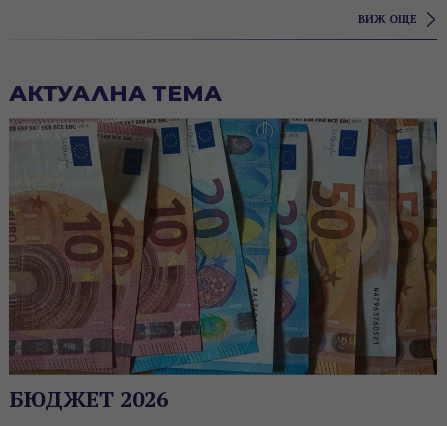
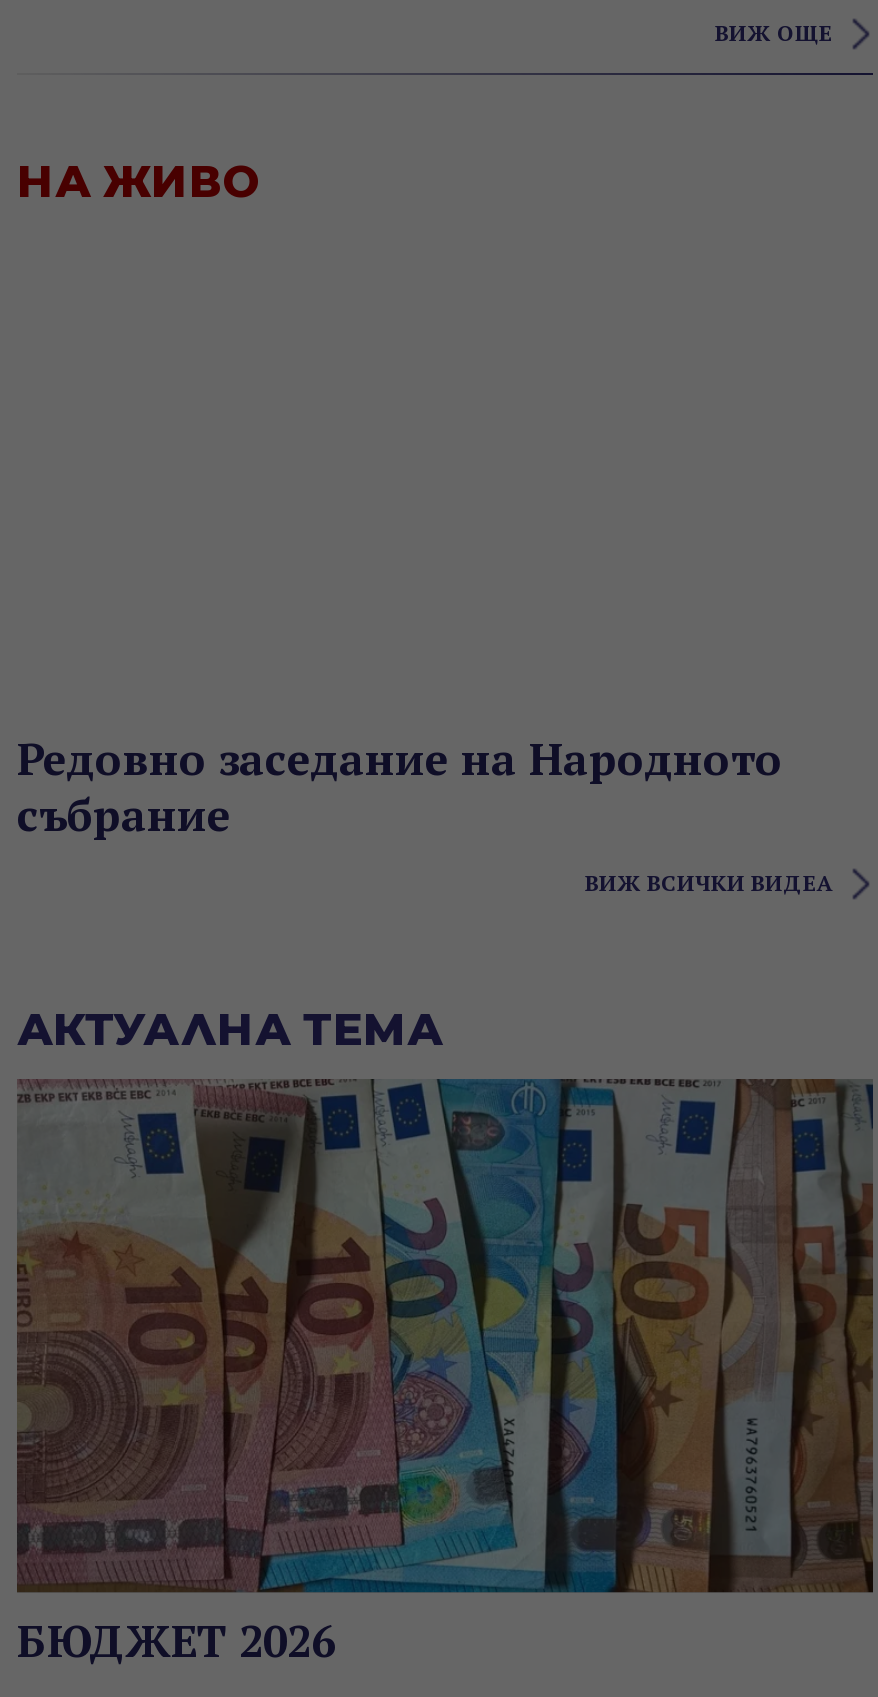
+ НА ЖИВО

+ Редовно заседание на Народното
+ събрание
+ ВИЖ ВСИЧКИ ВИДЕА
